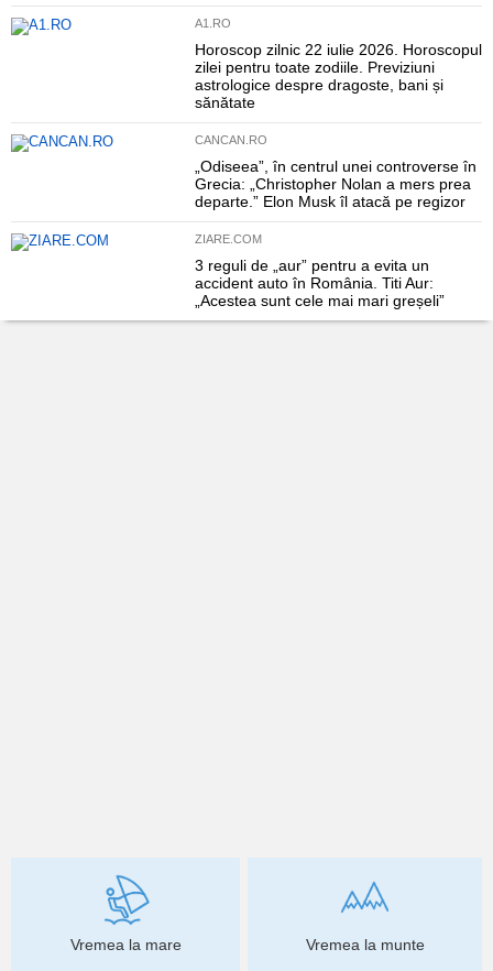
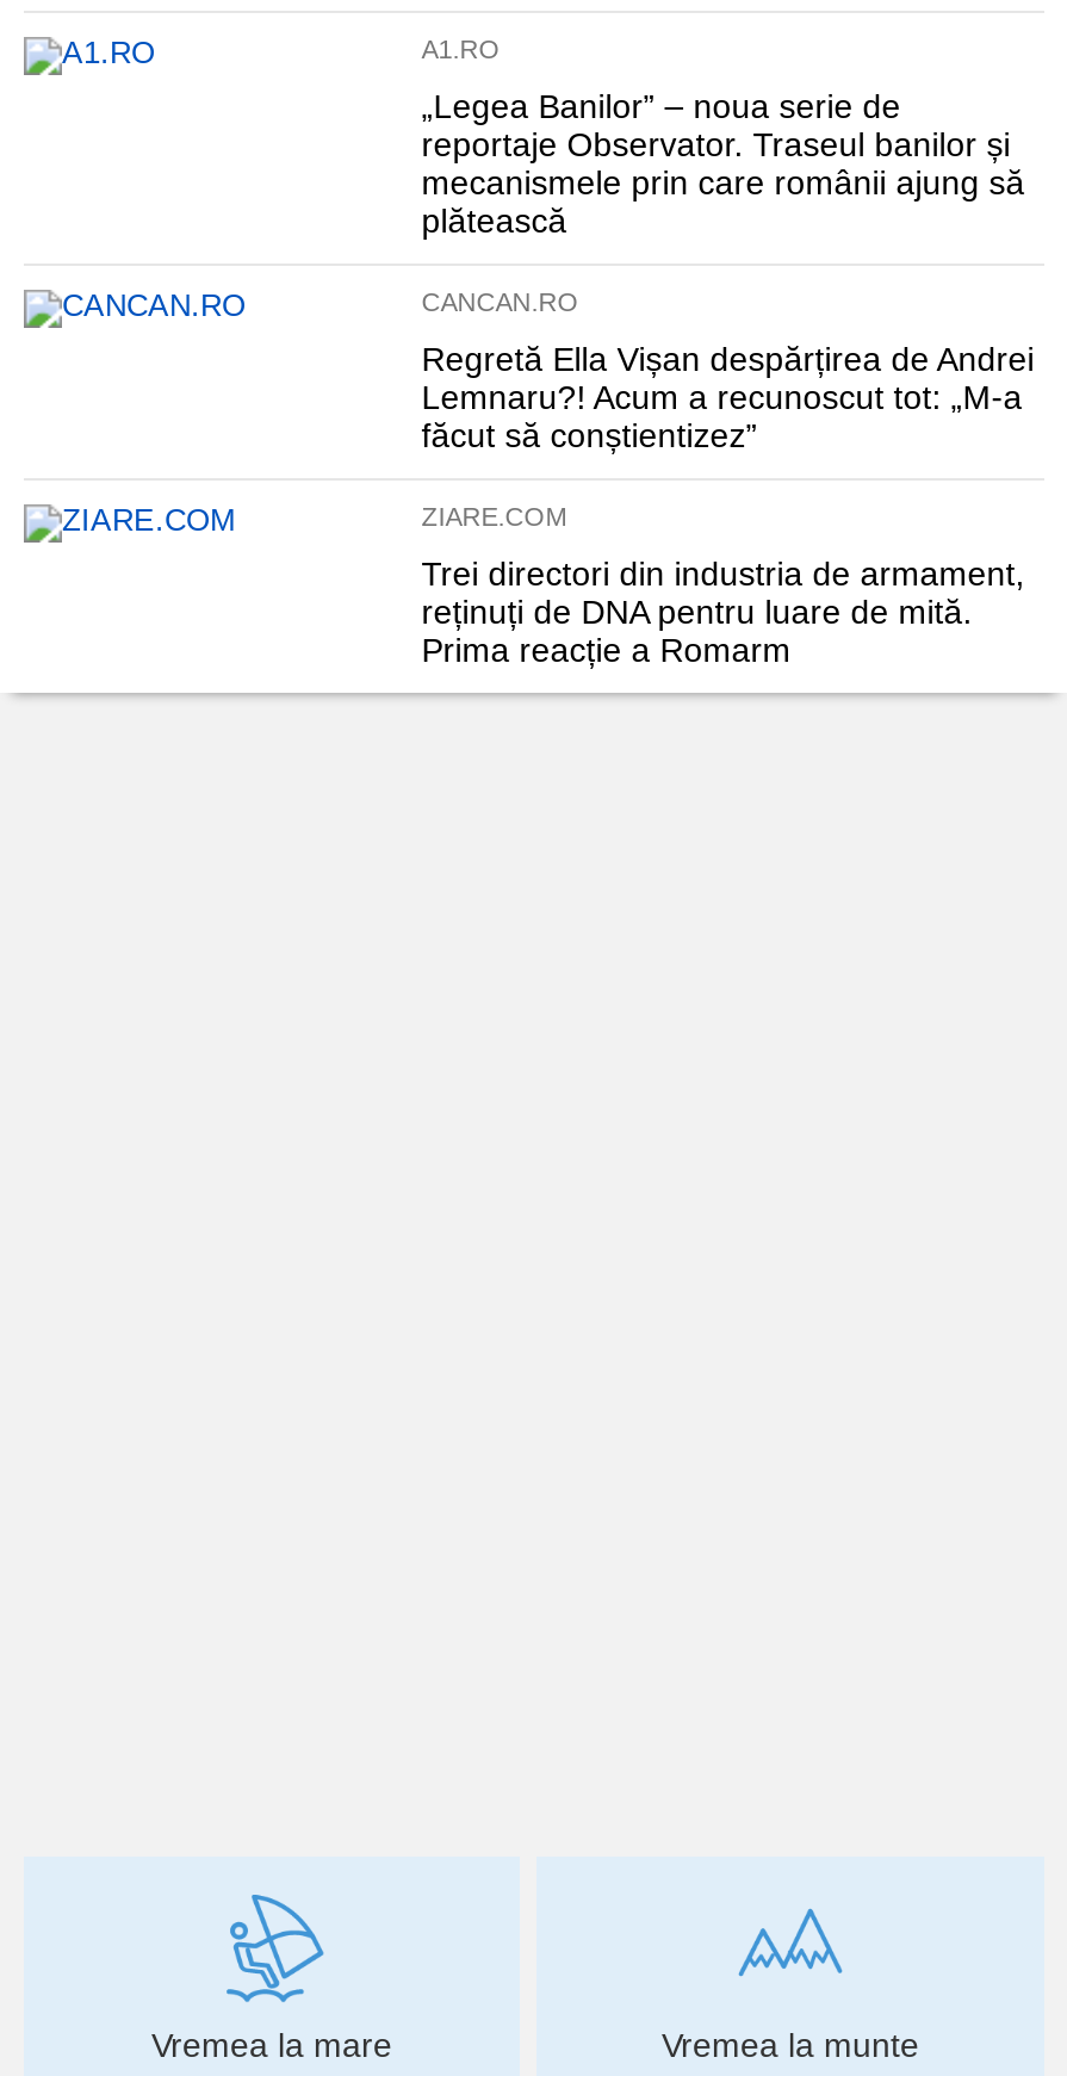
- Horoscop zilnic 22 iulie 2026. Horoscopul
- zilei pentru toate zodiile. Previziuni
- astrologice despre dragoste, bani și
- sănătate
+ „Legea Banilor” – noua serie de
+ reportaje Observator. Traseul banilor și
+ mecanismele prin care românii ajung să
+ plătească

- „Odiseea”, în centrul unei controverse în
- Grecia: „Christopher Nolan a mers prea
- departe.” Elon Musk îl atacă pe regizor
+ Regretă Ella Vișan despărțirea de Andrei
+ Lemnaru?! Acum a recunoscut tot: „M-a
+ făcut să conștientizez”

- 3 reguli de „aur” pentru a evita un
- accident auto în România. Titi Aur:
- „Acestea sunt cele mai mari greșeli”
+ Trei directori din industria de armament,
+ reținuți de DNA pentru luare de mită.
+ Prima reacție a Romarm
